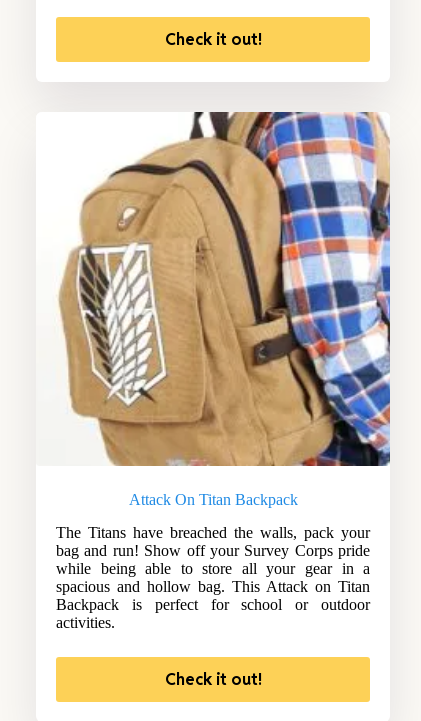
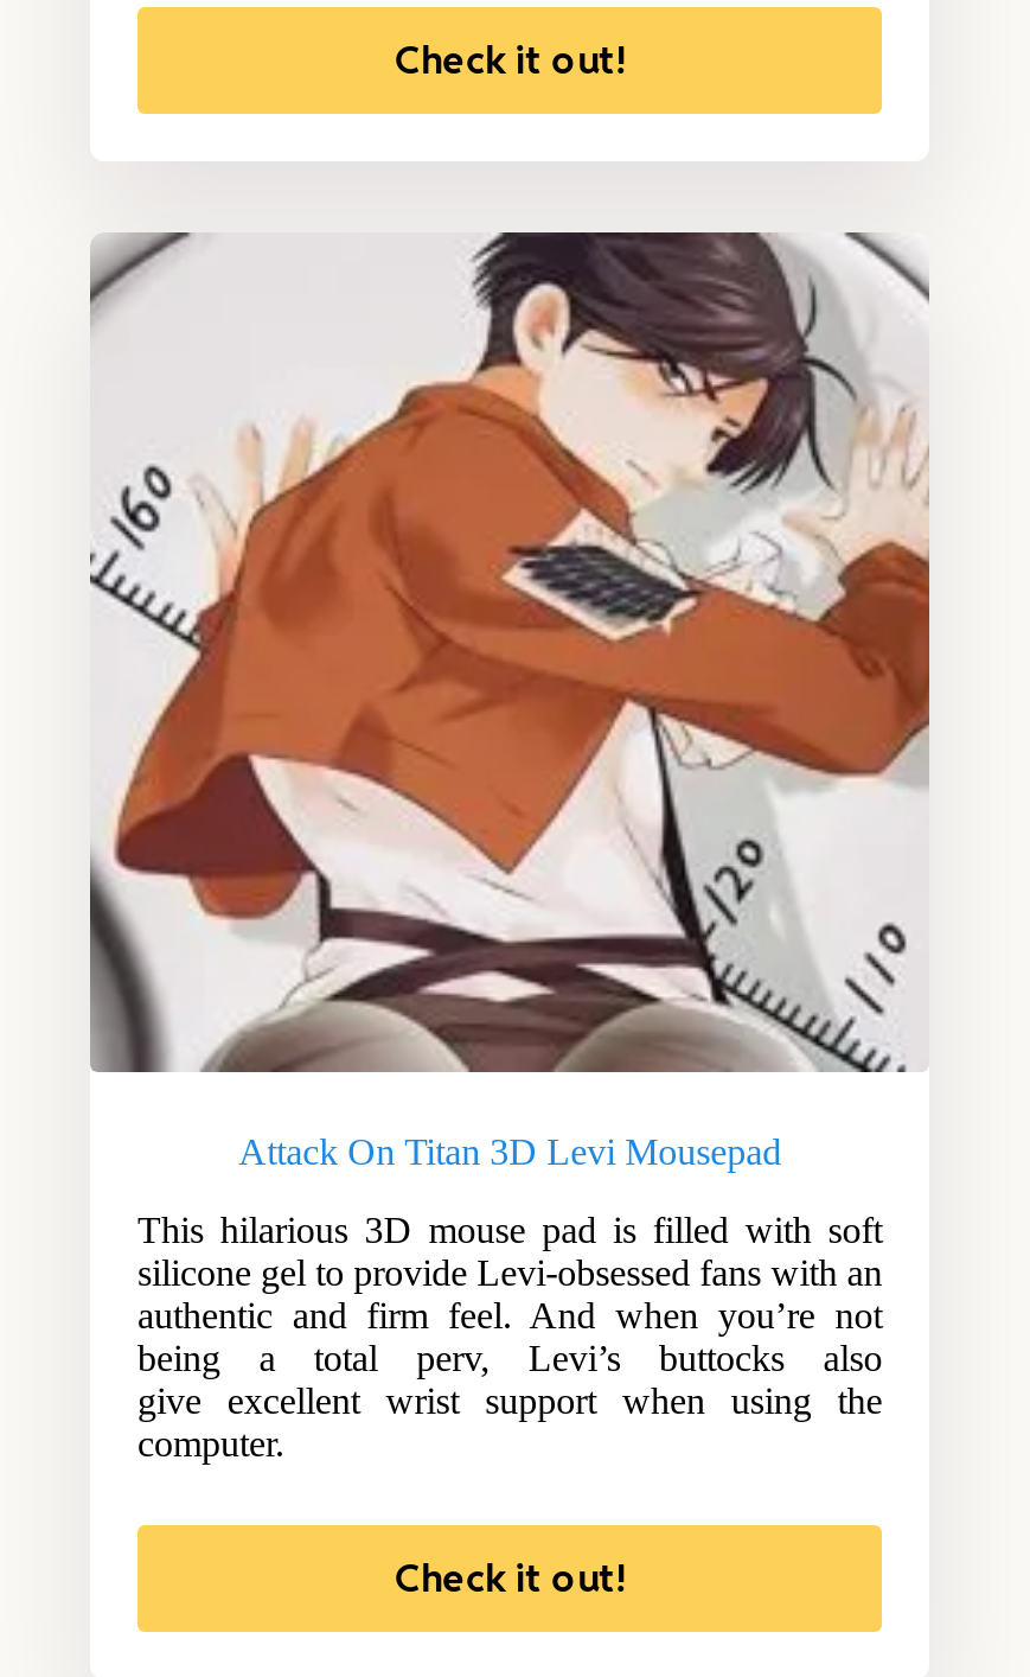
- [image]
- Attack On Titan Backpack
+ [image]
+ Attack On Titan 3D Levi Mousepad

- The Titans have breached the walls, pack your
- bag and run! Show off your Survey Corps pride
- while being able to store all your gear in a
- spacious and hollow bag. This Attack on Titan
- Backpack is perfect for school or outdoor
- activities.
+ This hilarious 3D mouse pad is filled with soft
+ silicone gel to provide Levi-obsessed fans with an
+ authentic and firm feel. And when you’re not
+ being a total perv, Levi’s buttocks also
+ give excellent wrist support when using the
+ computer.
